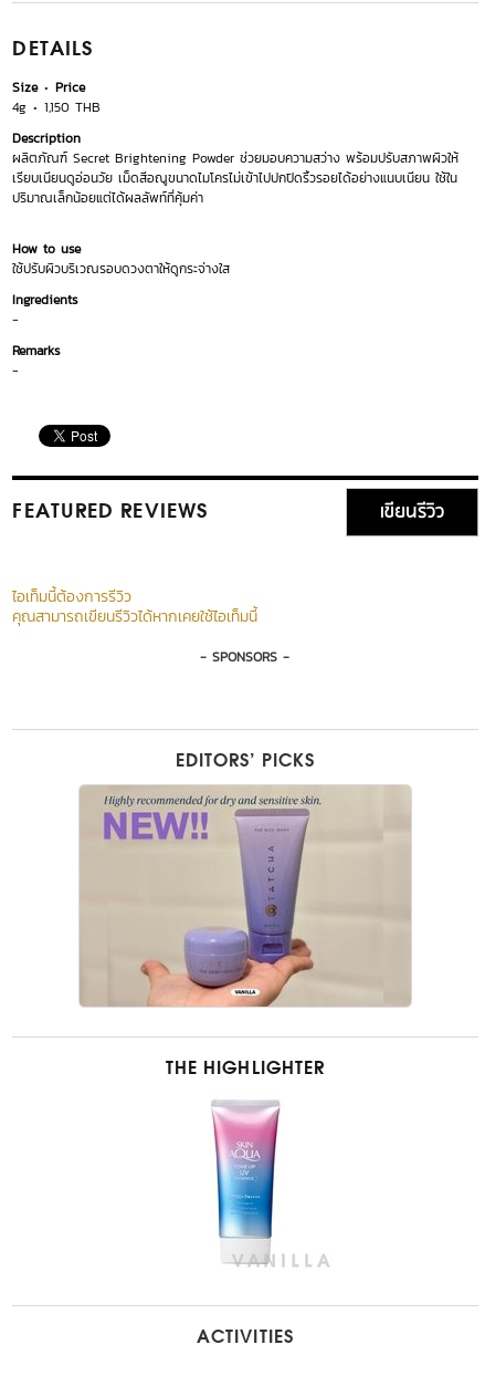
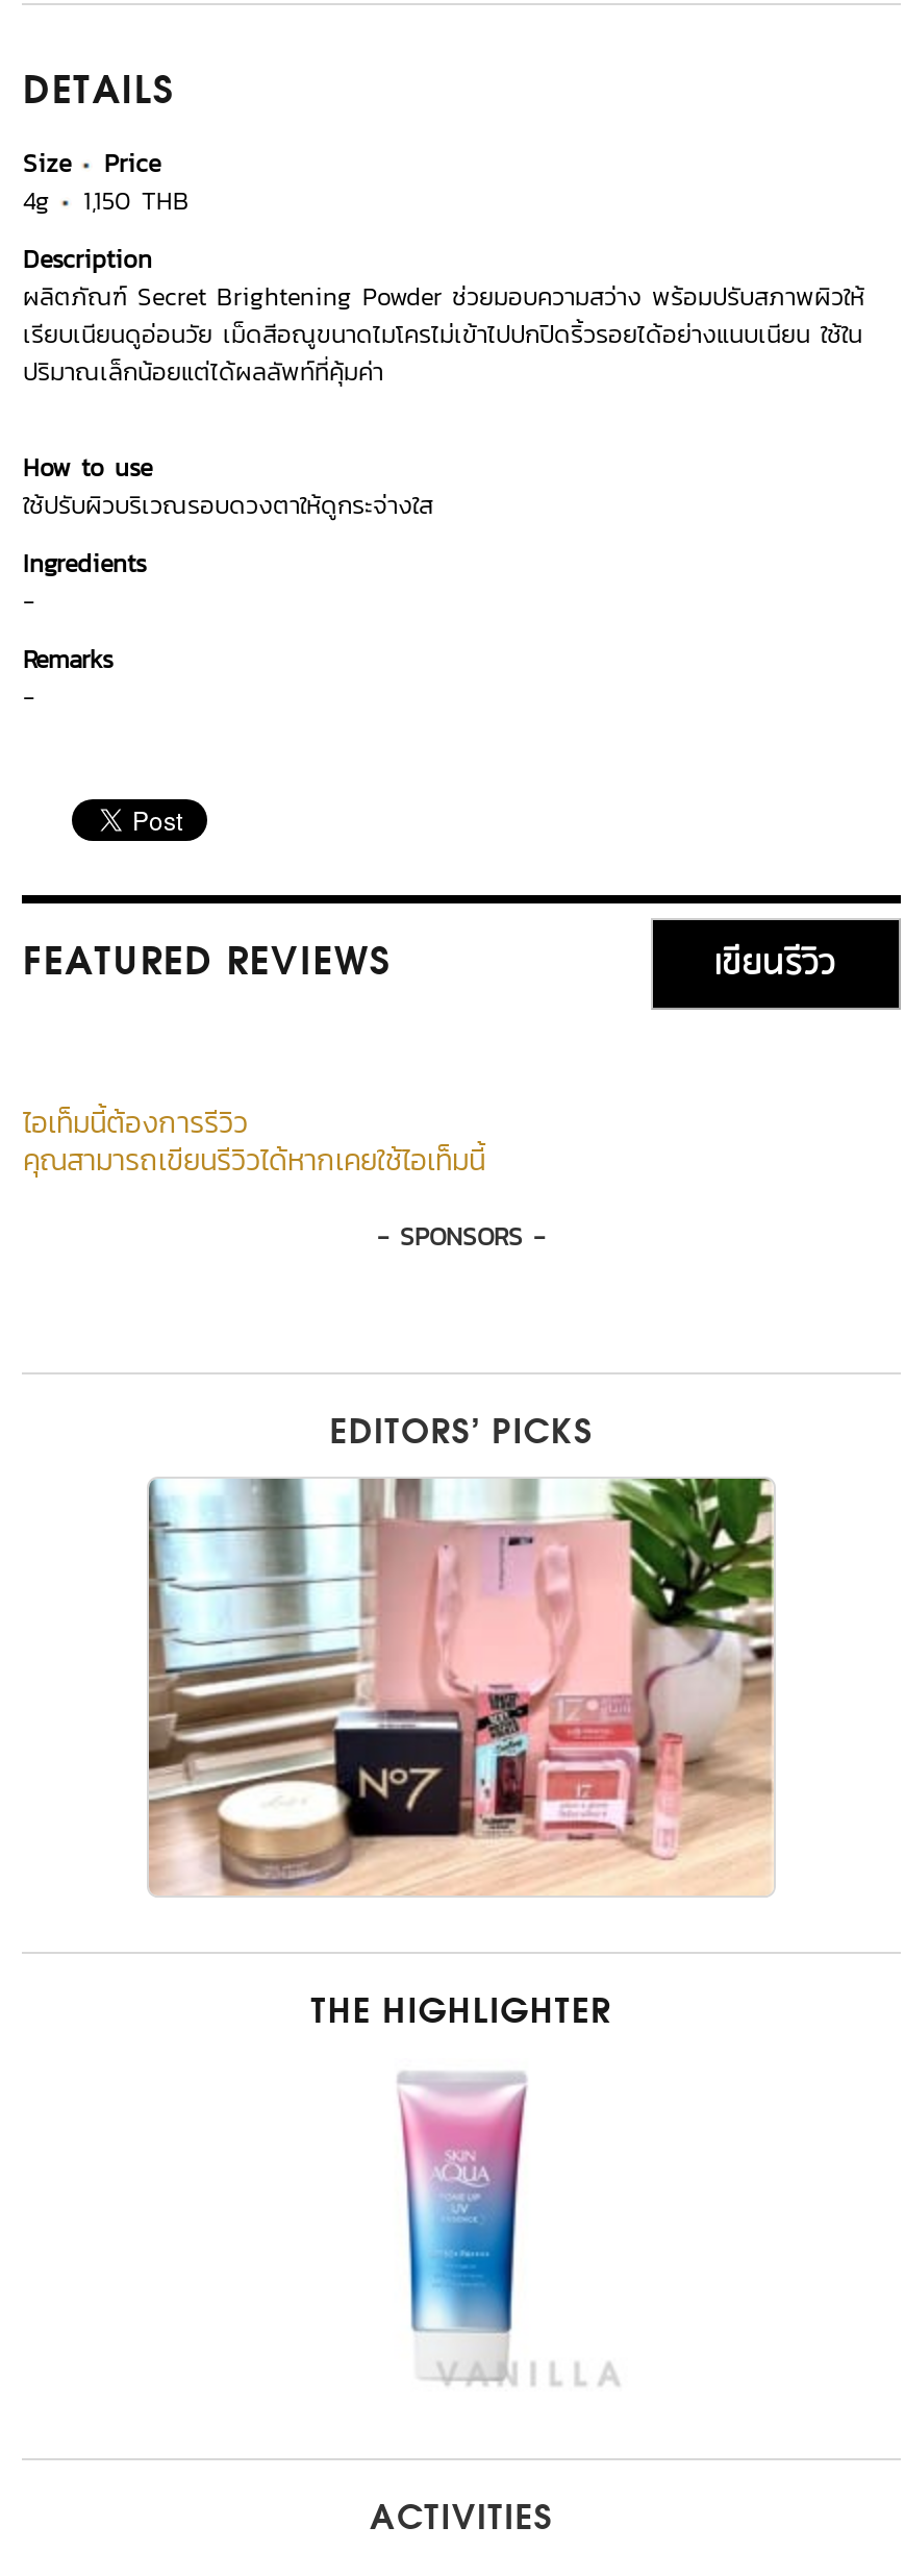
- [image]
+ [image]
